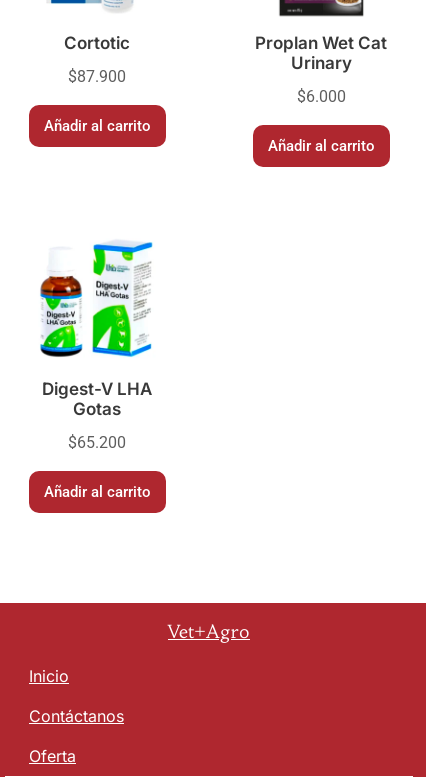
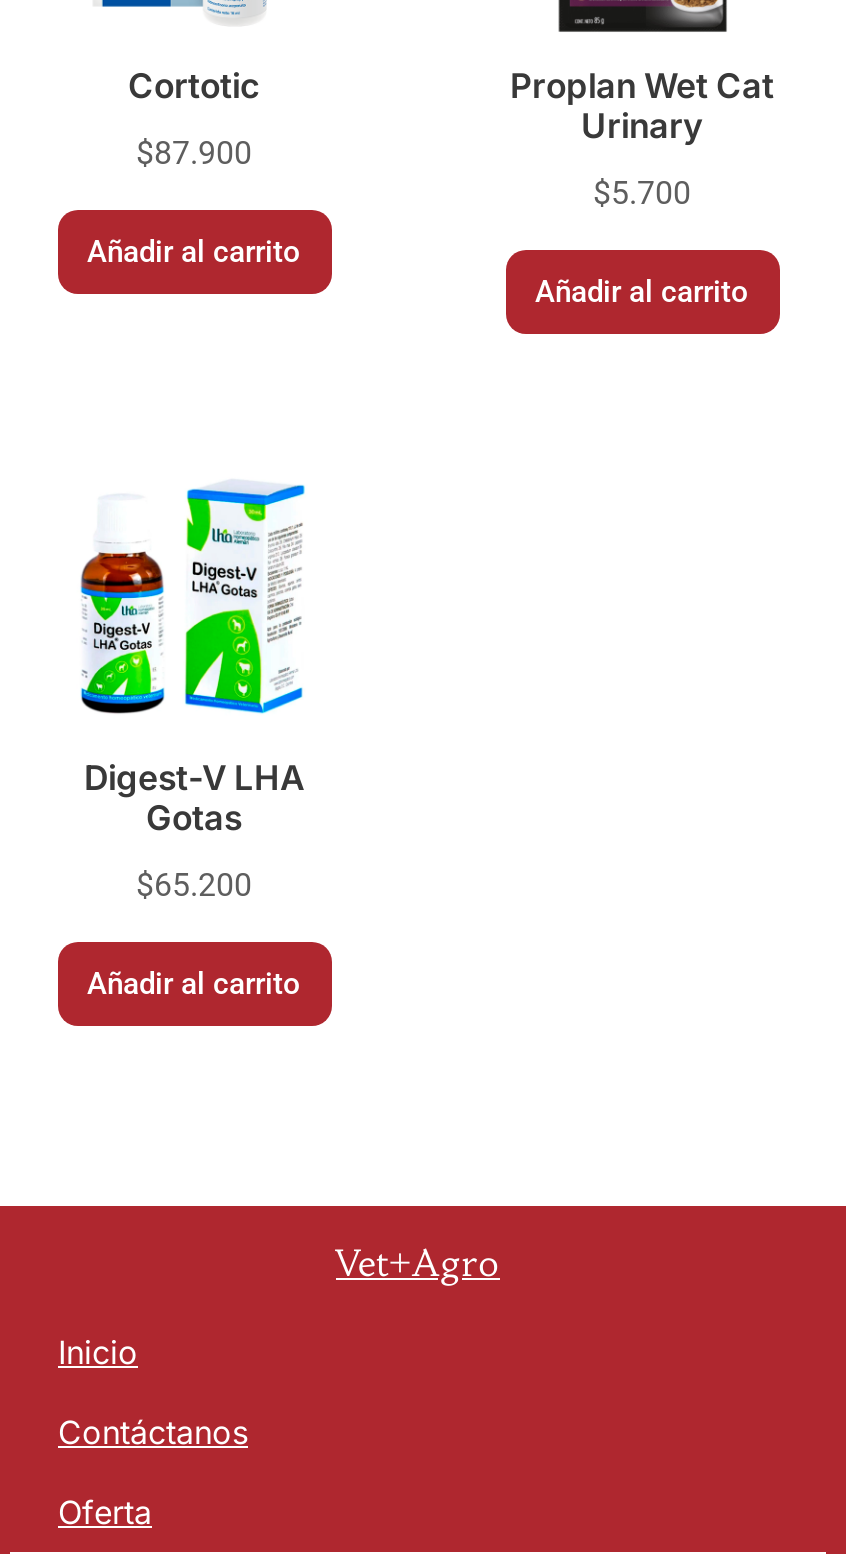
- $6.000
+ $5.700
